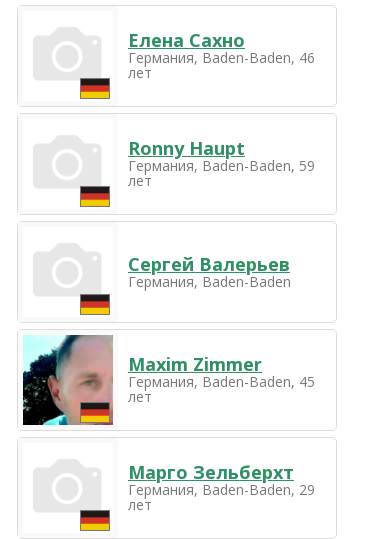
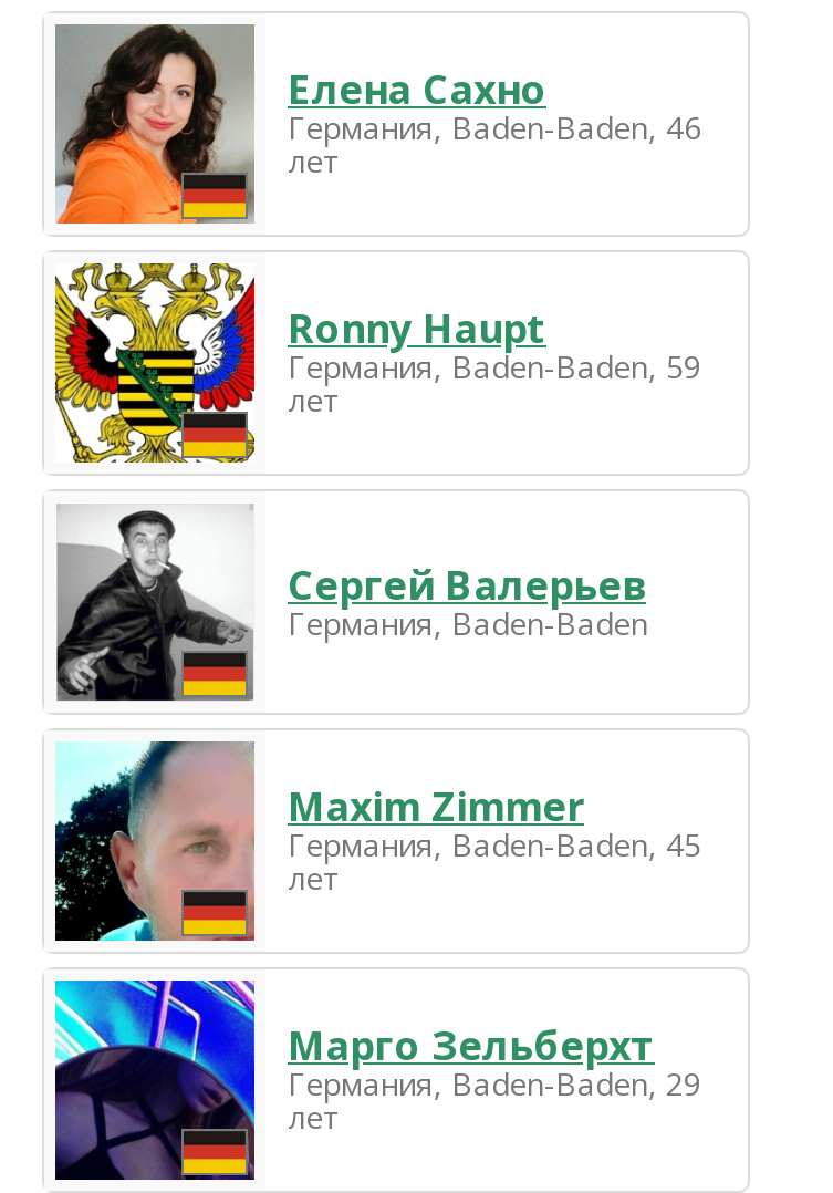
- [image]
+ [image]

- [image]
+ [image]

- [image]
+ [image]

- [image]
+ [image]
